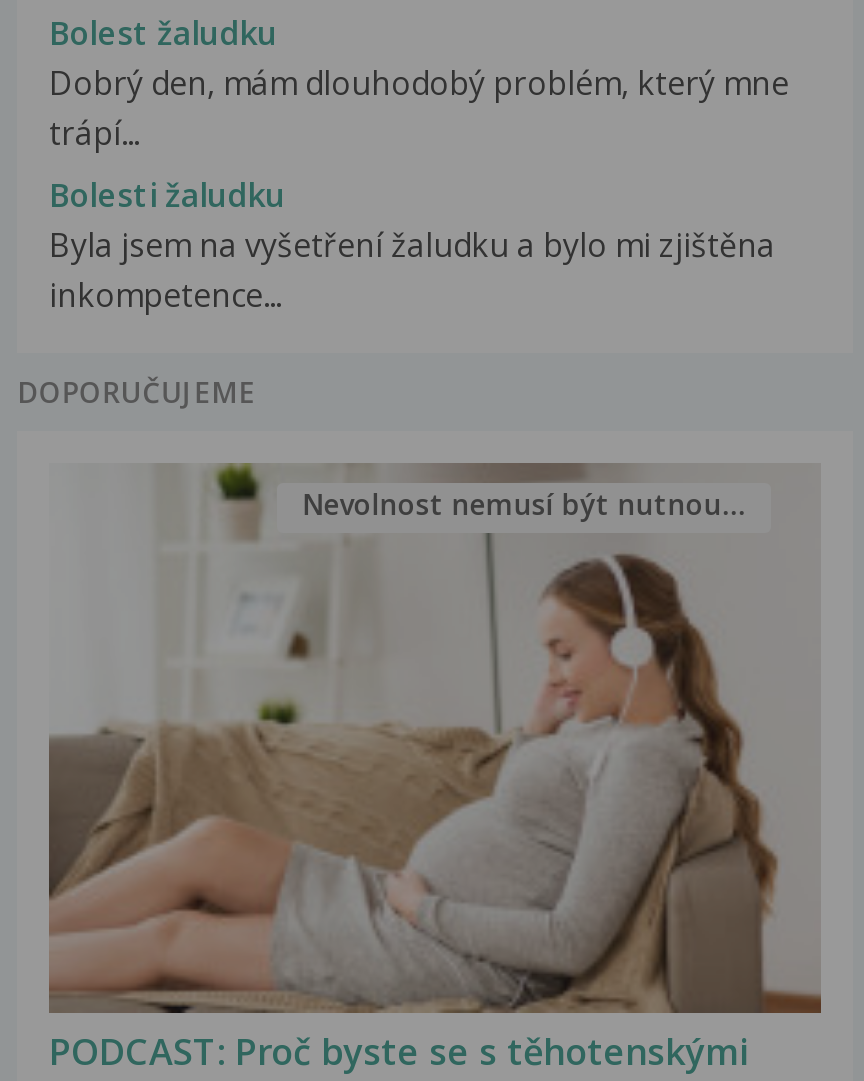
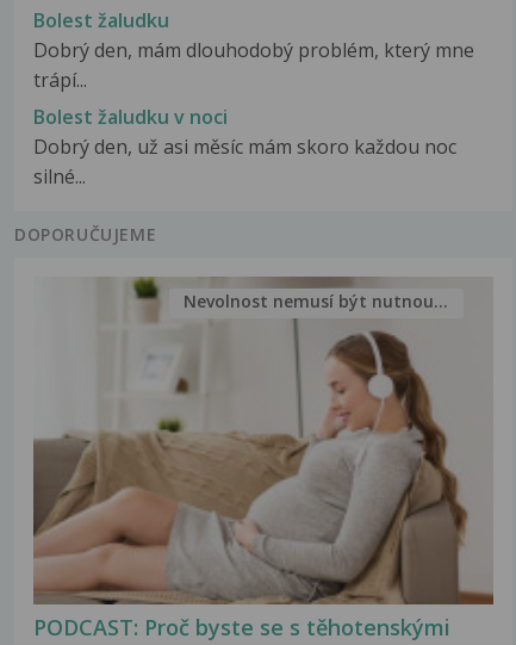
- Bolesti žaludku
- Byla jsem na vyšetření žaludku a bylo mi zjištěna
- inkompetence...
+ Bolest žaludku v noci
+ Dobrý den, už asi měsíc mám skoro každou noc
+ silné...
